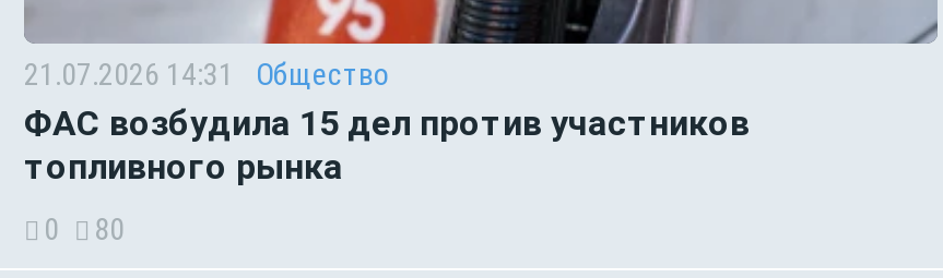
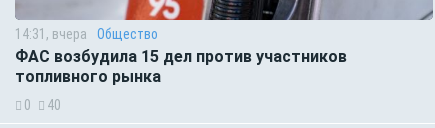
- 21.07.2026 14:31 Общество
+ 14:31, вчера Общество

- 0 80
+ 0 40
